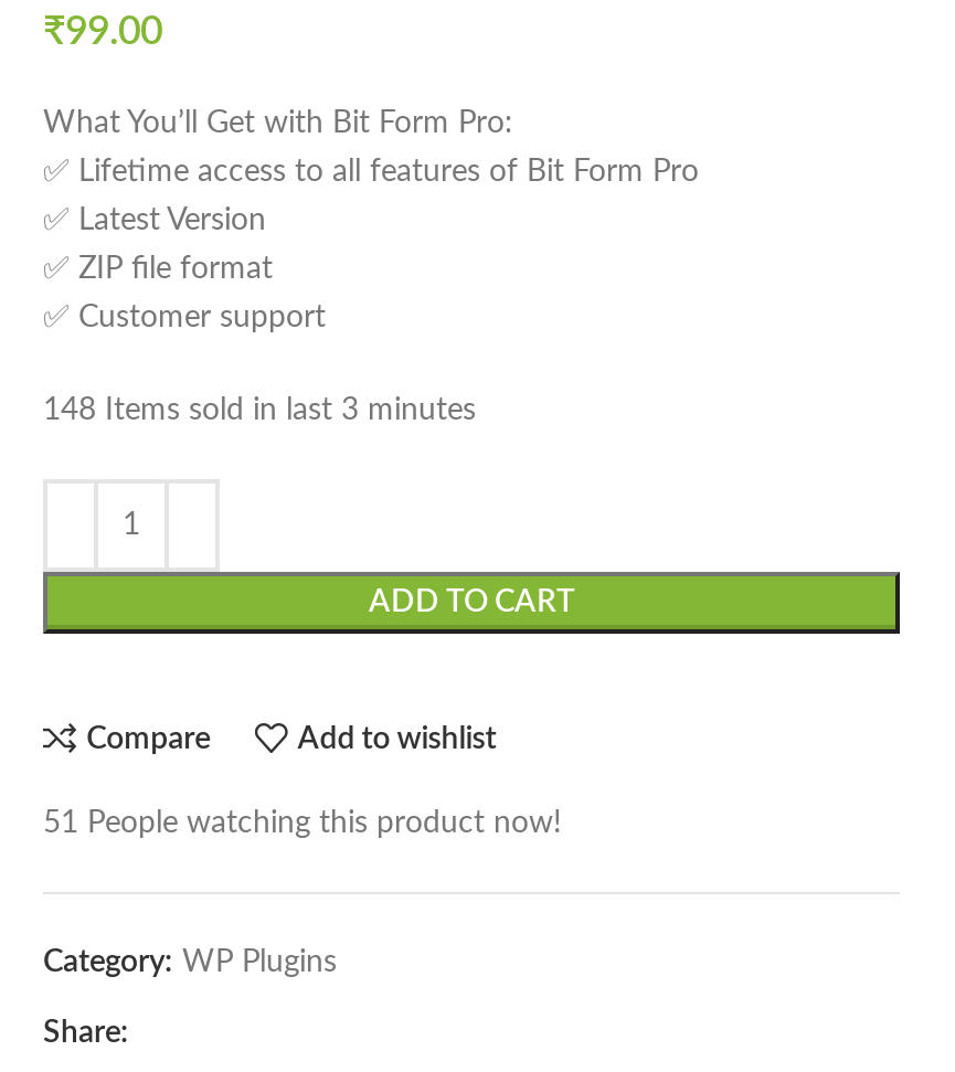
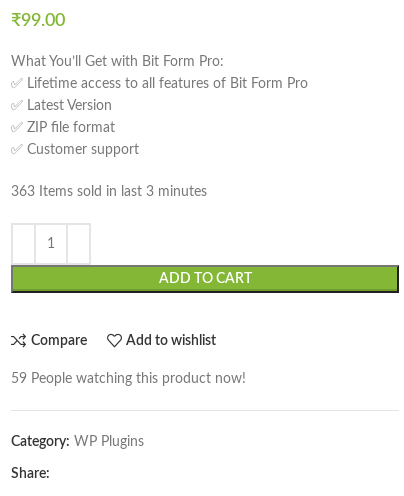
- 148 Items sold in last 3 minutes
+ 363 Items sold in last 3 minutes

- 51 People watching this product now!
+ 59 People watching this product now!
